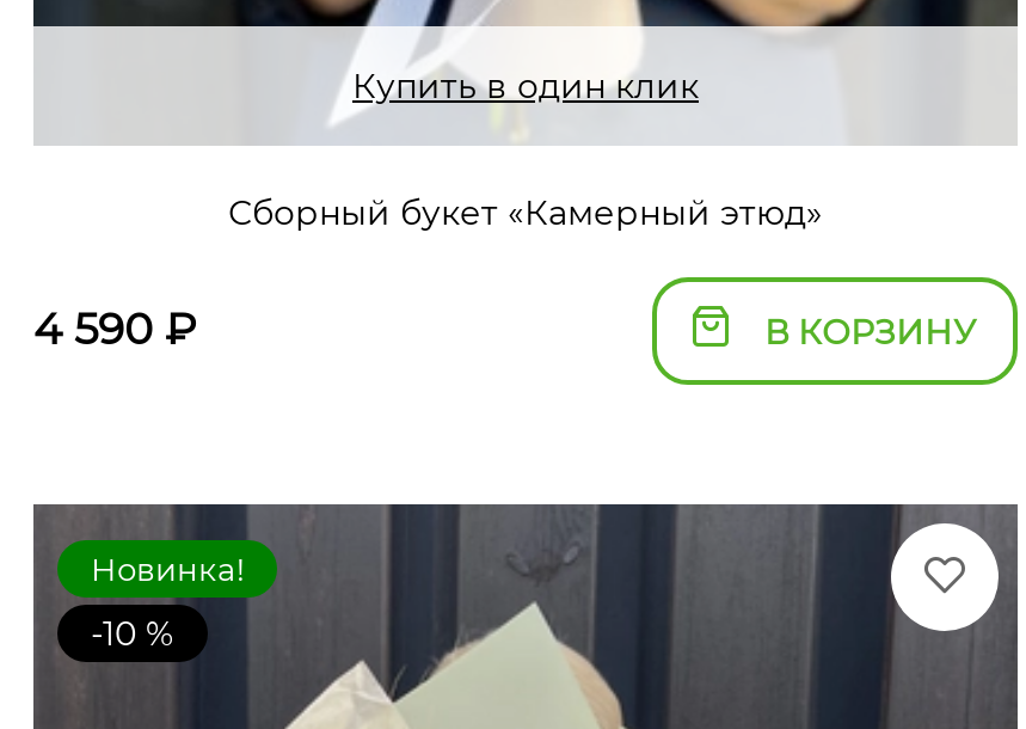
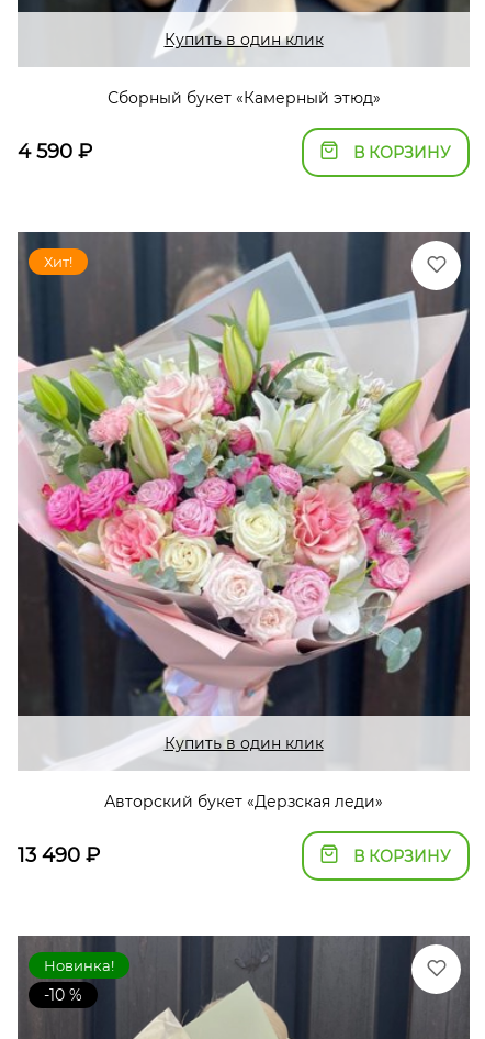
+ [image]
+ Хит!

+ Купить в один клик
+ Авторский букет «Дерзская леди»
+ 13 490 ₽
+ В КОРЗИНУ
